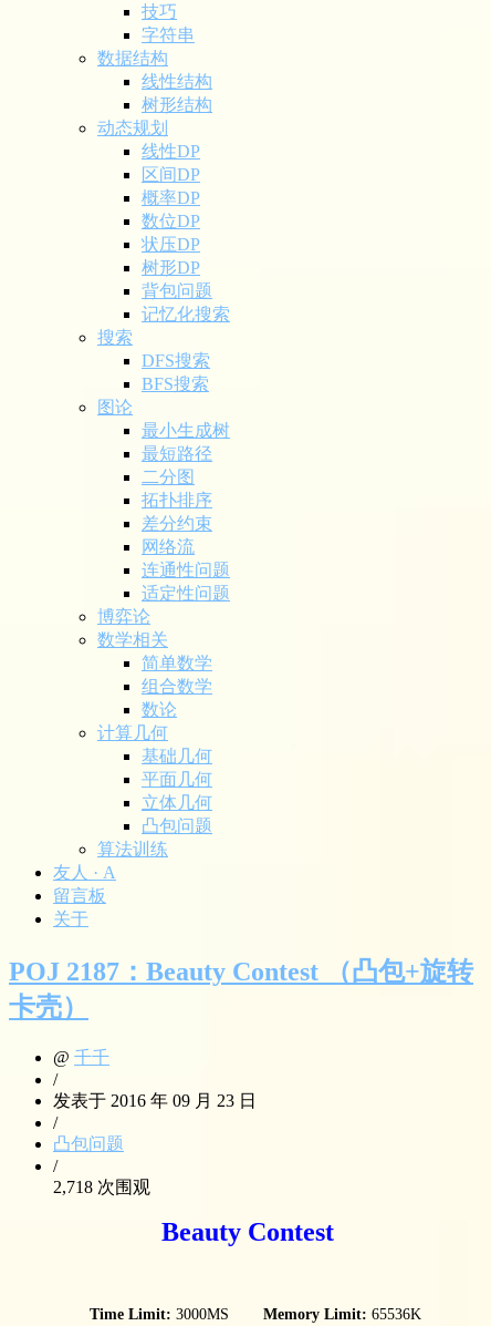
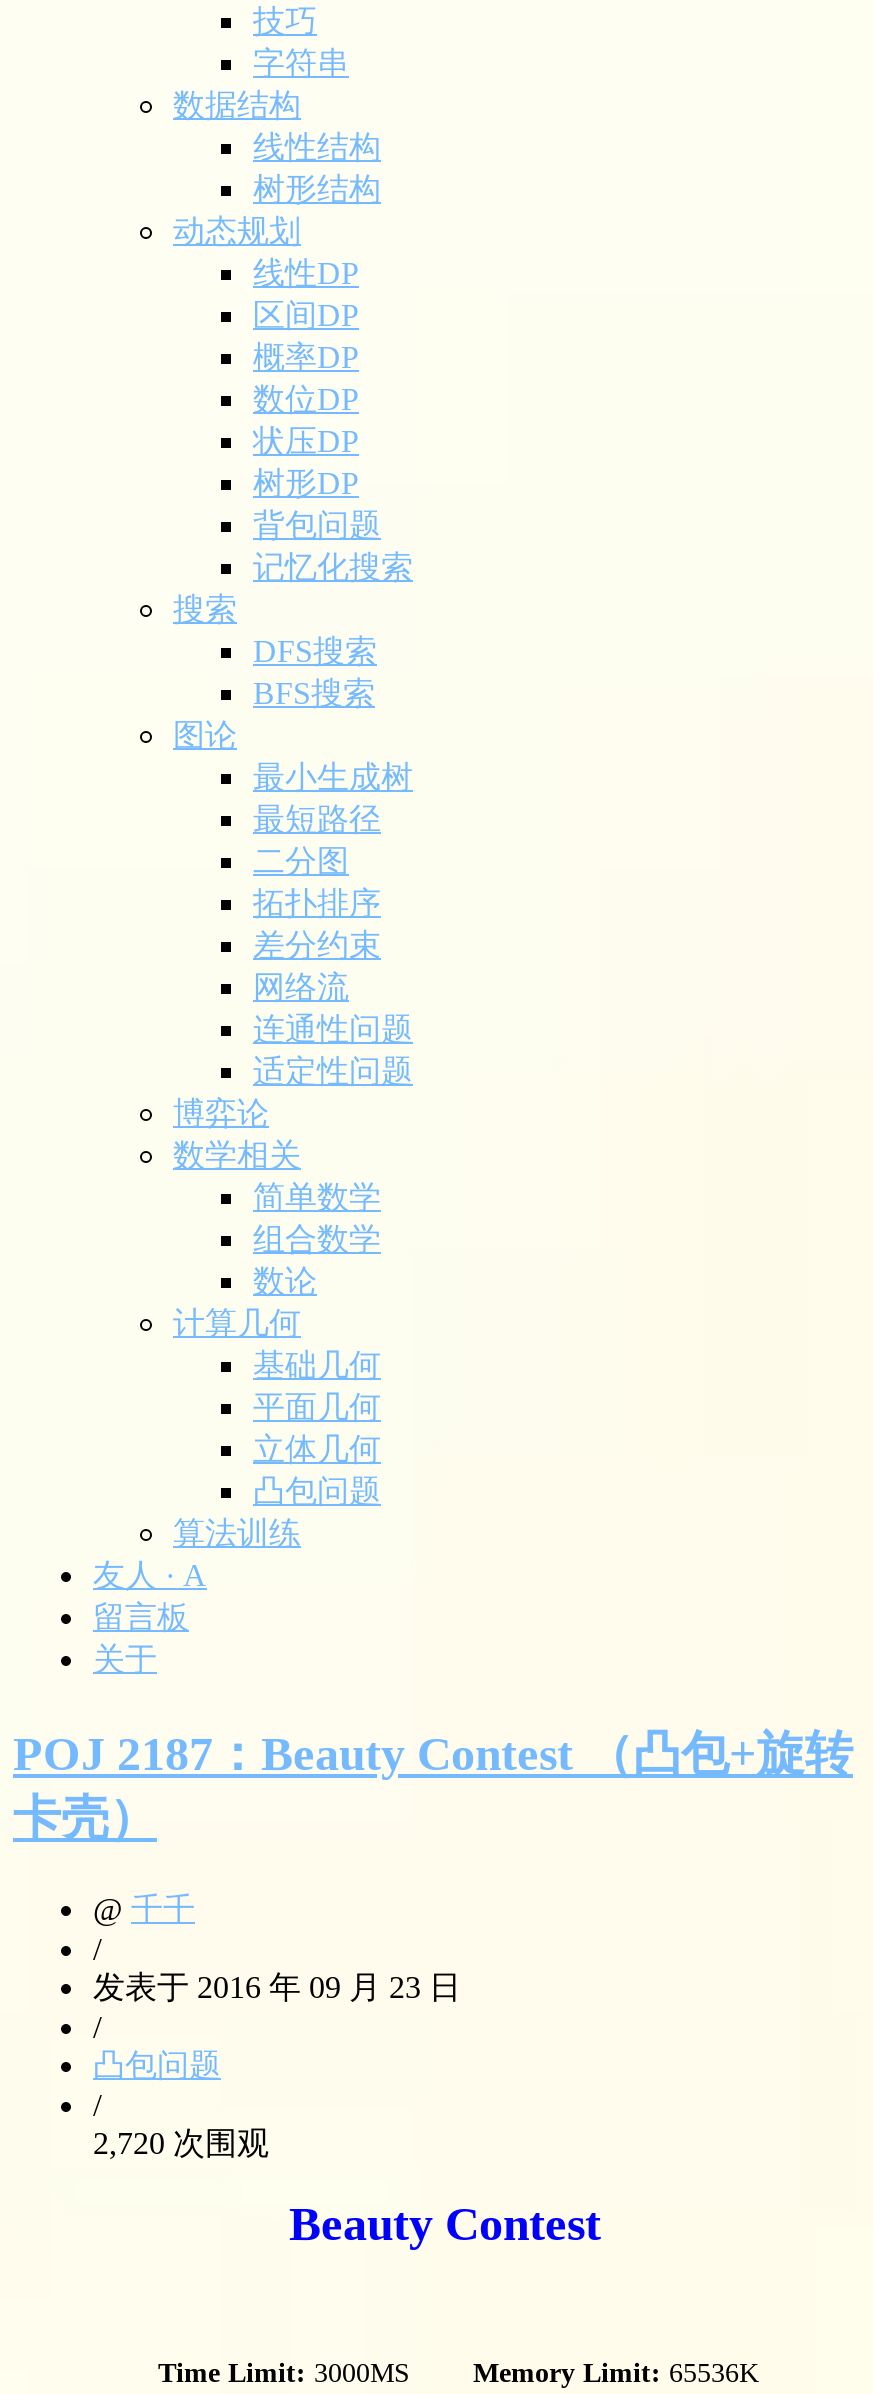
- 2,718 次围观
+ 2,720 次围观
